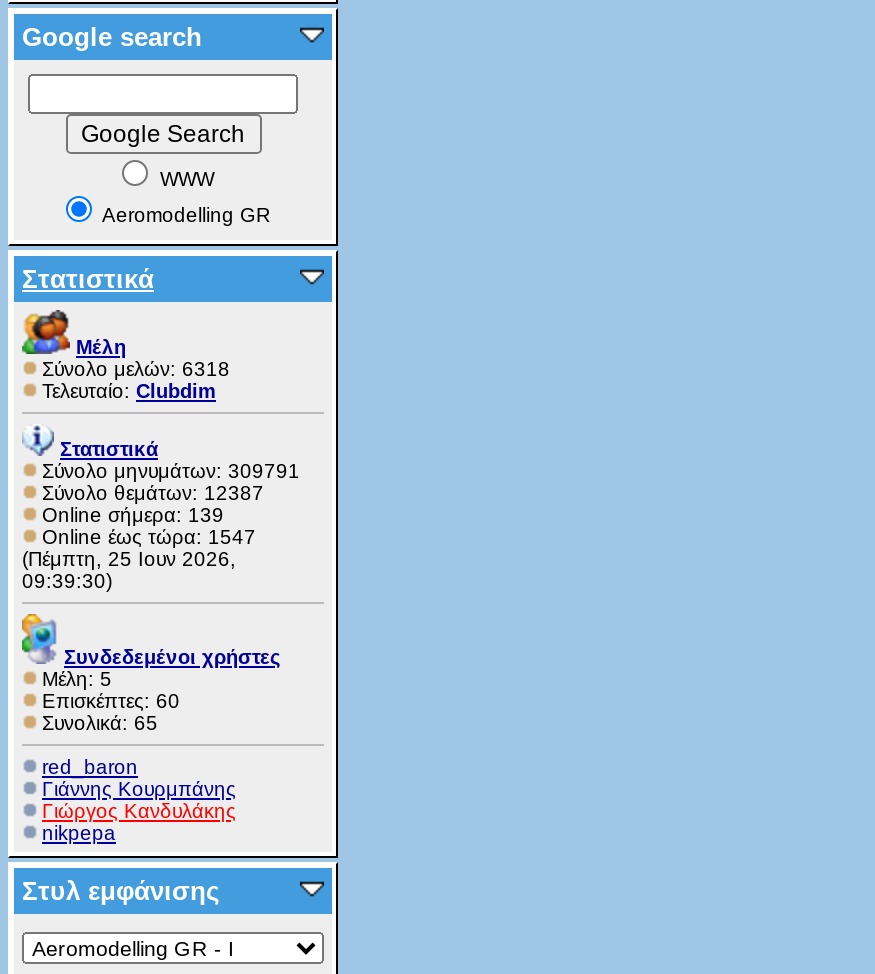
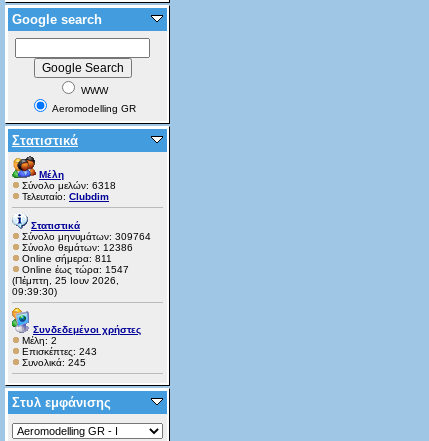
- Σύνολο μηνυμάτων: 309791
+ Σύνολο μηνυμάτων: 309764

- Σύνολο θεμάτων: 12387
+ Σύνολο θεμάτων: 12386

- Online σήμερα: 139
+ Online σήμερα: 811

- Μέλη: 5
- Επισκέπτες: 60
- Συνολικά: 65
- red_baron
- Γιάννης Κουρμπάνης
- Γιώργος Κανδυλάκης
- nikpepa
+ Μέλη: 2
+ Επισκέπτες: 243
+ Συνολικά: 245
